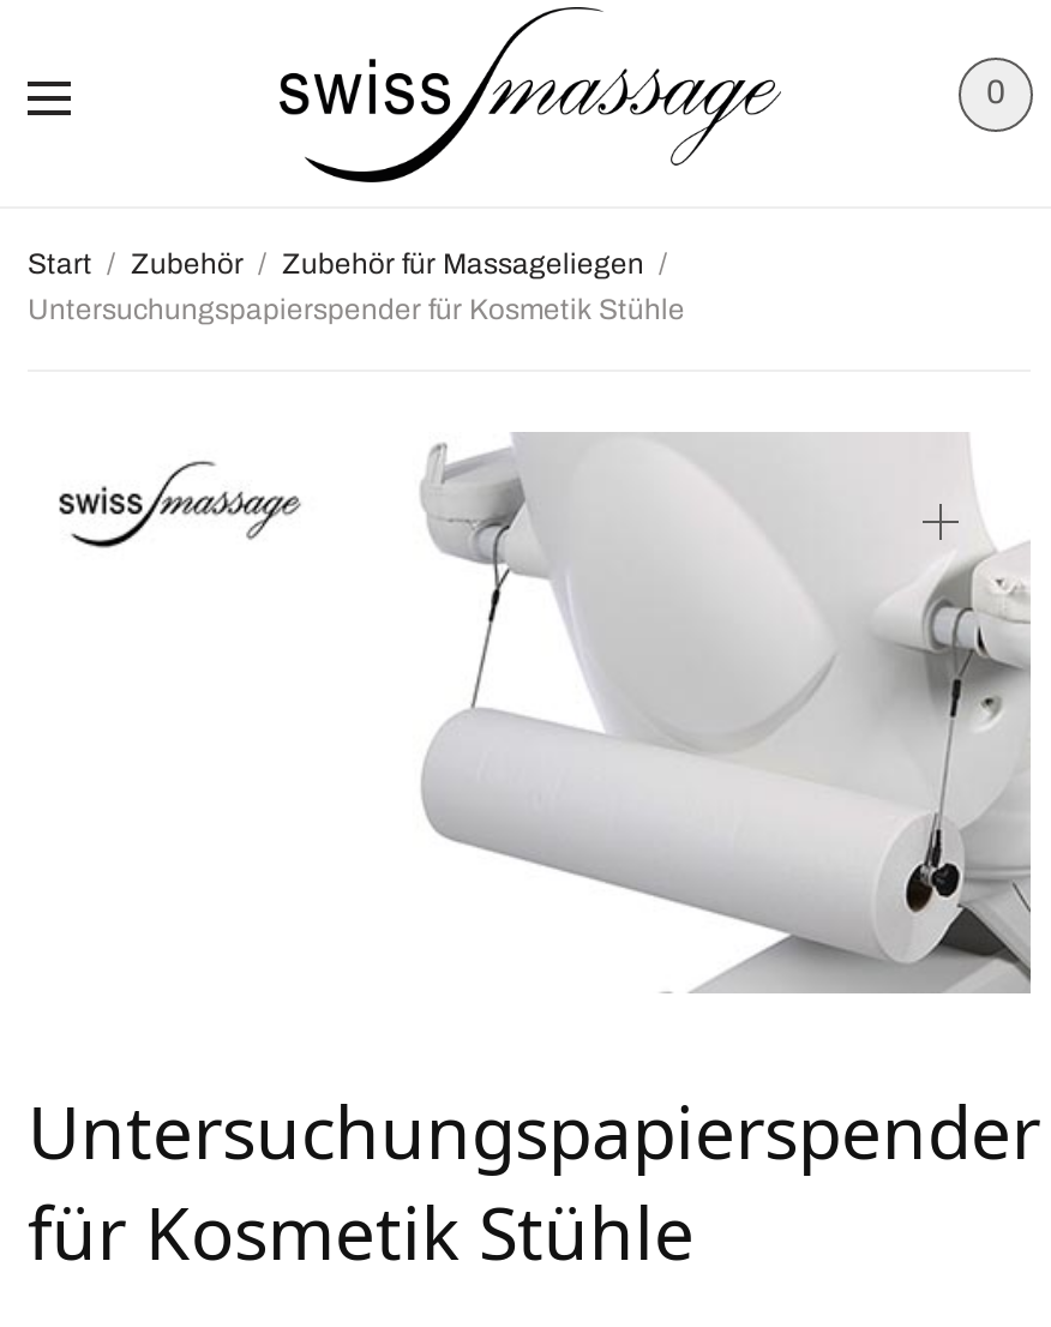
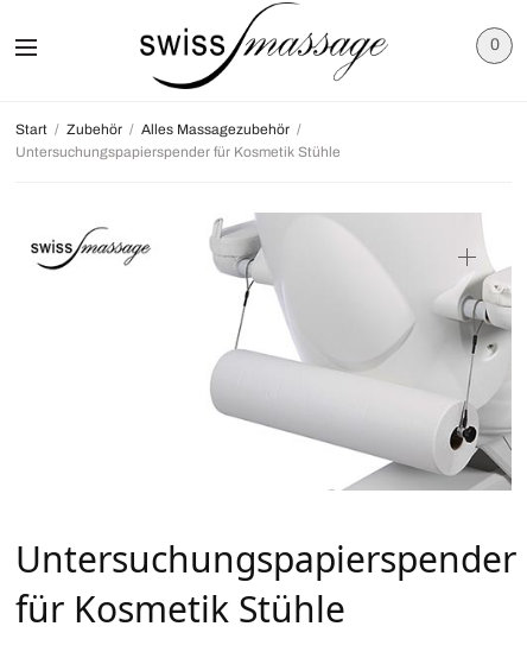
- Start / Zubehör / Zubehör für Massageliegen /
+ Start / Zubehör / Alles Massagezubehör /
